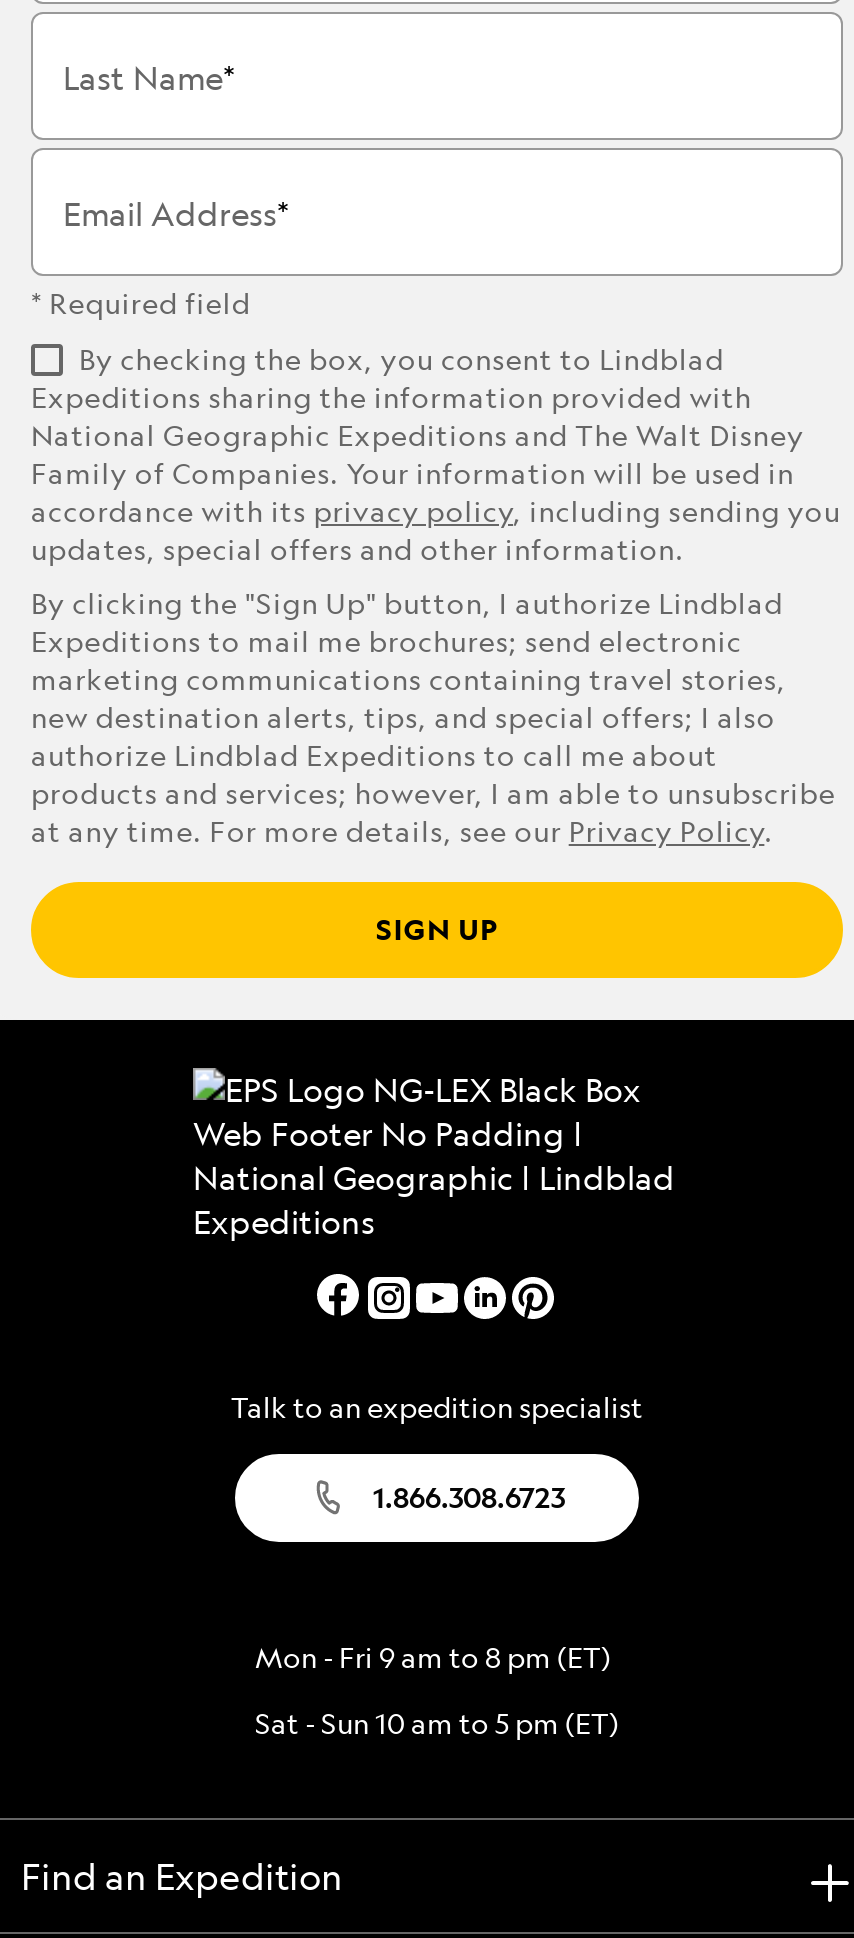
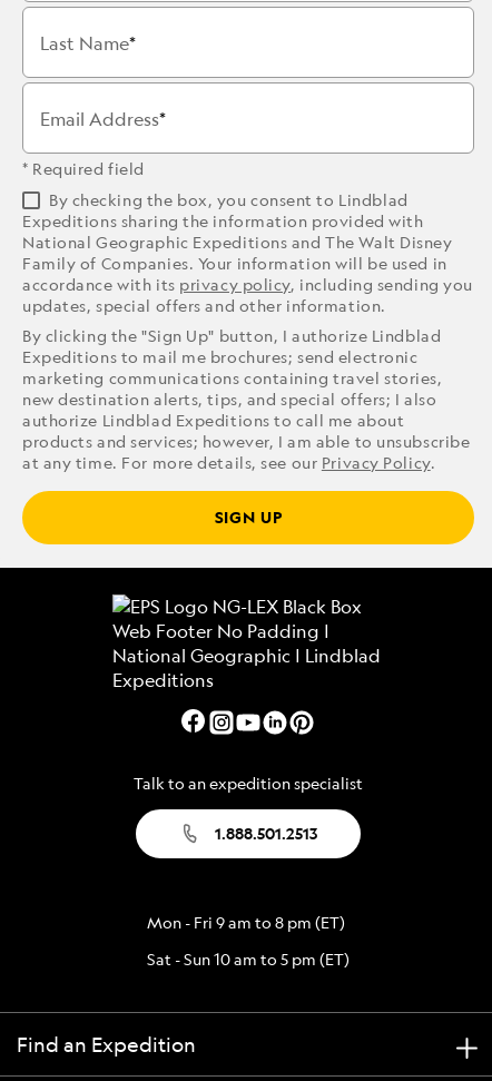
- 1.866.308.6723
+ 1.888.501.2513
